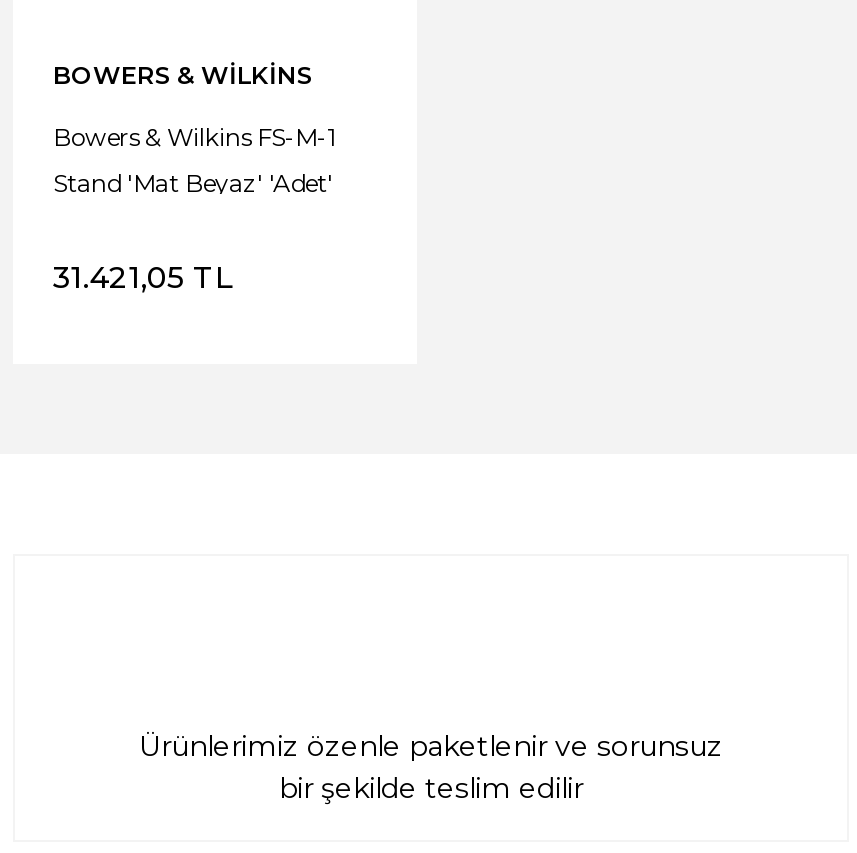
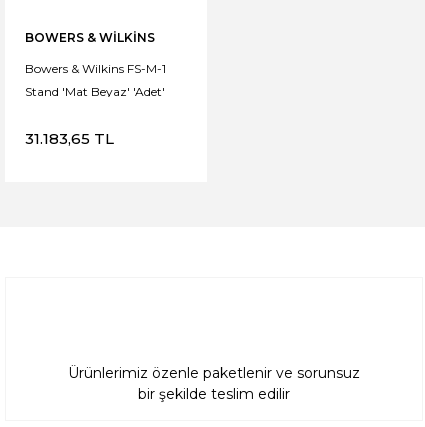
- 31.421,05 TL
+ 31.183,65 TL
